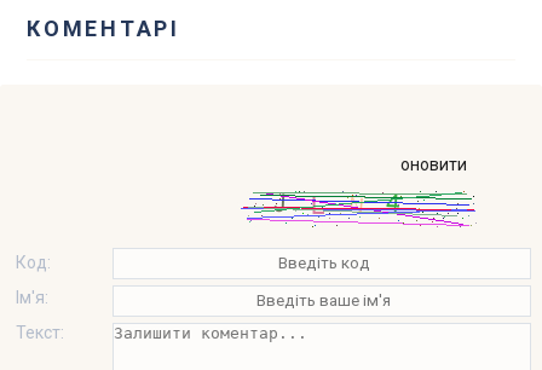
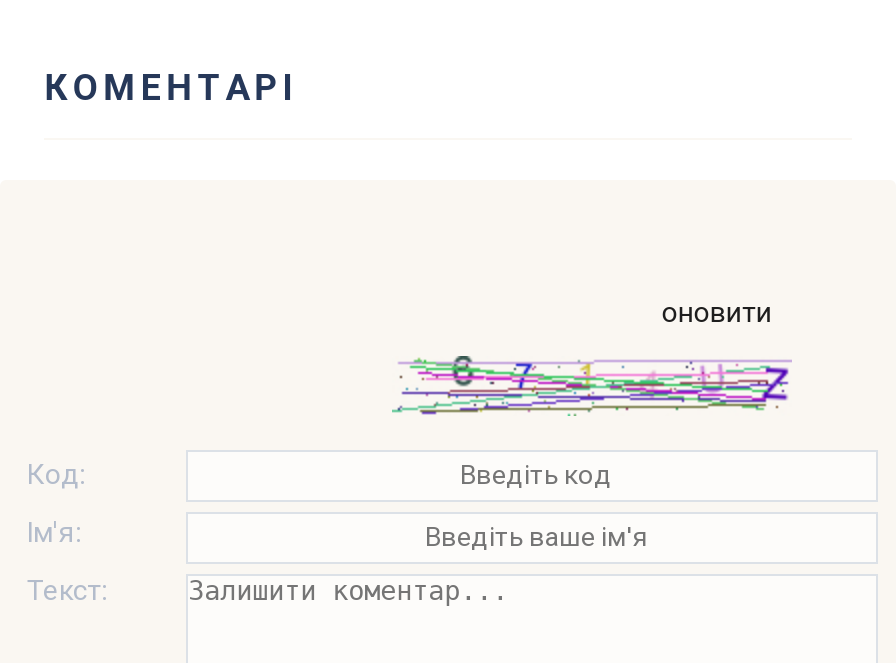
- [image]
+ [image]
